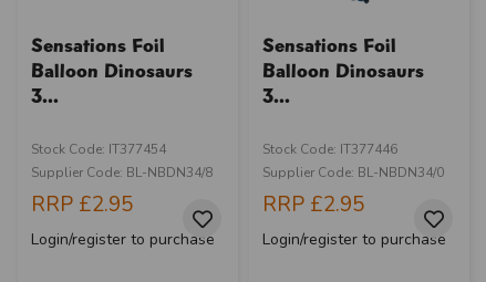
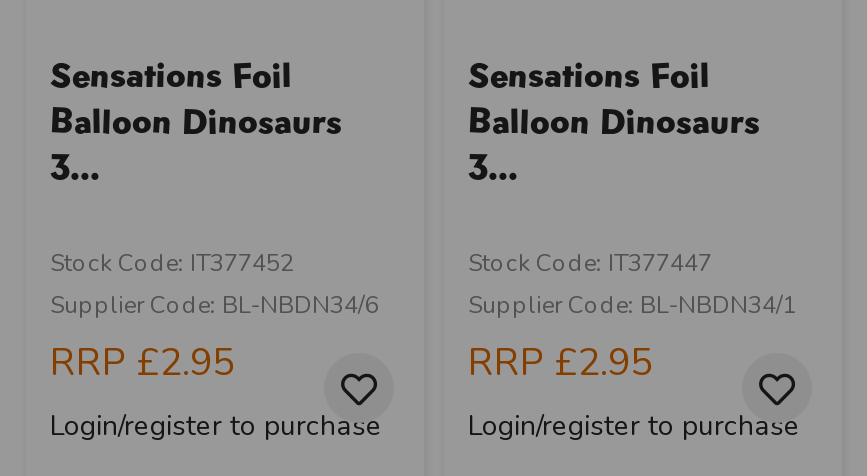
- Stock Code: IT377454
+ Stock Code: IT377452

- Stock Code: IT377446
+ Stock Code: IT377447

- Supplier Code: BL-NBDN34/8
+ Supplier Code: BL-NBDN34/6

- Supplier Code: BL-NBDN34/0
+ Supplier Code: BL-NBDN34/1
